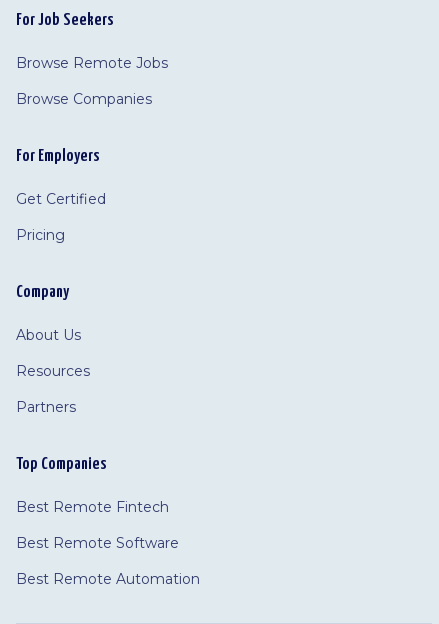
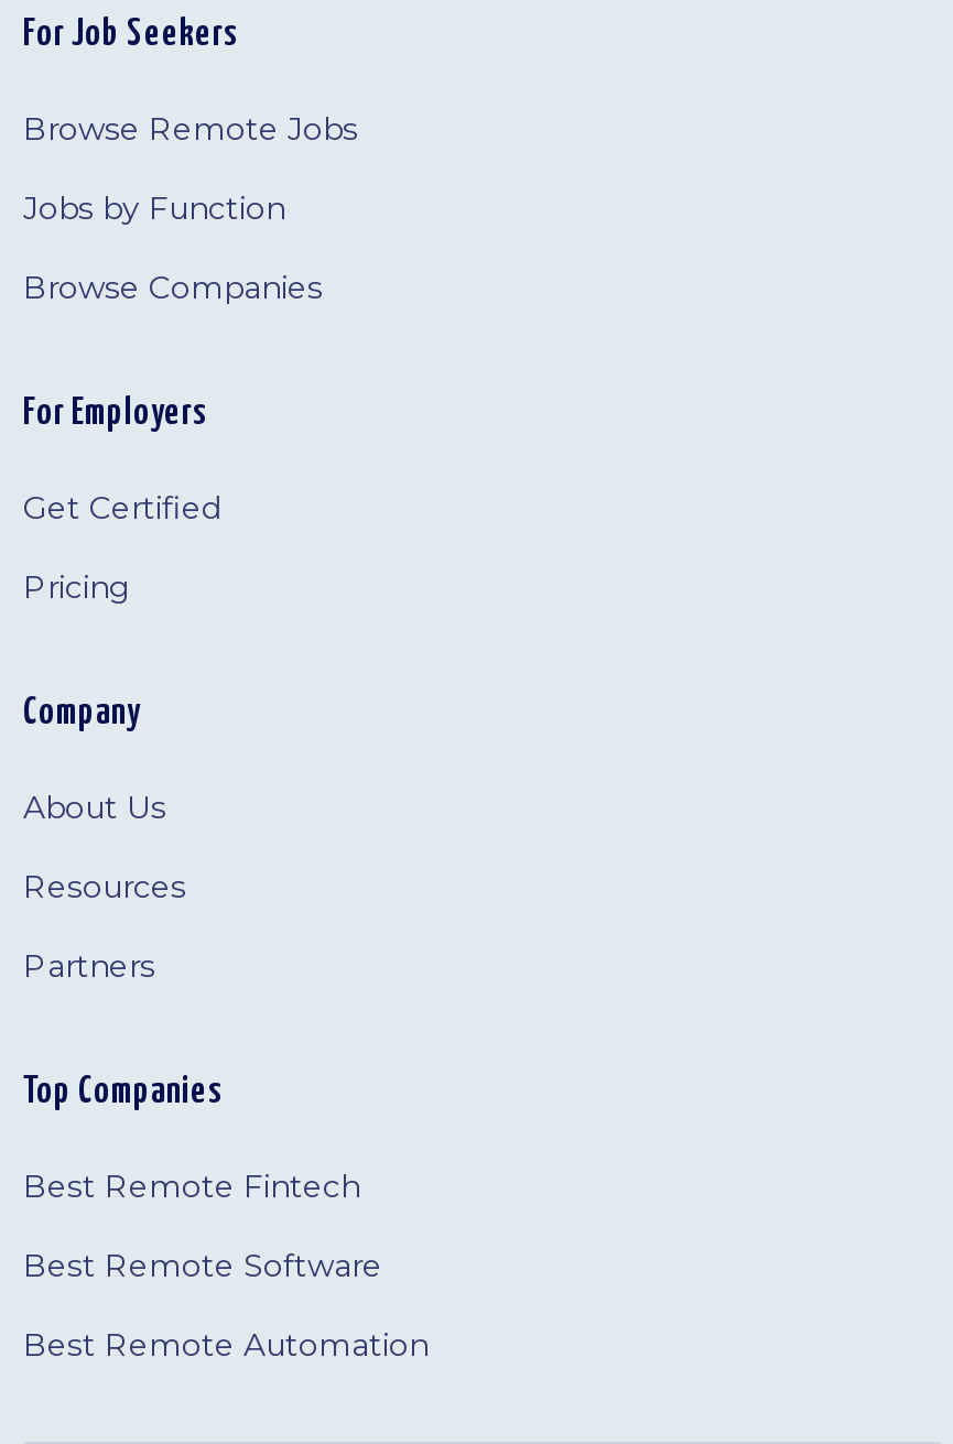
+ Jobs by Function
